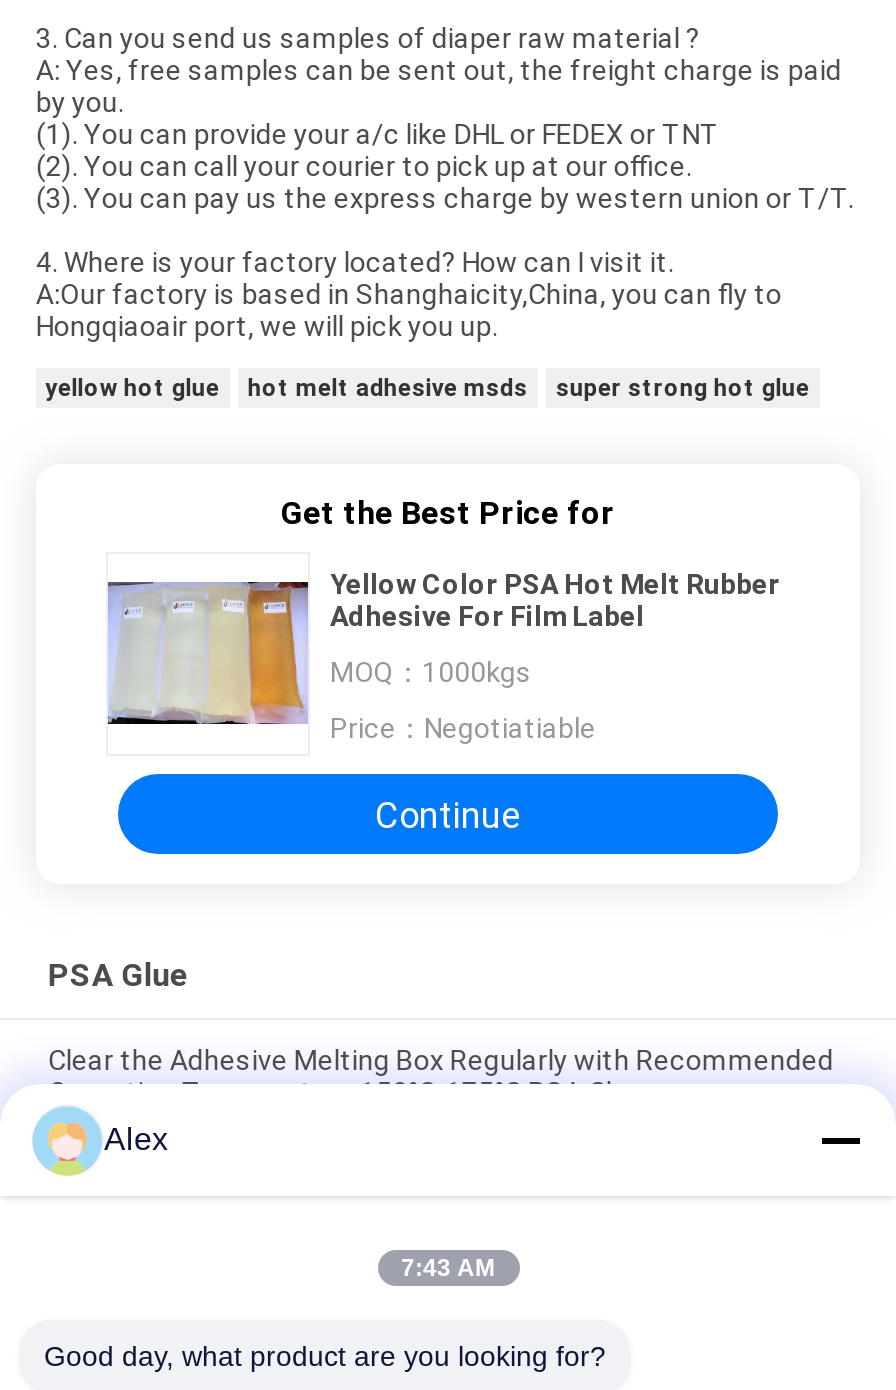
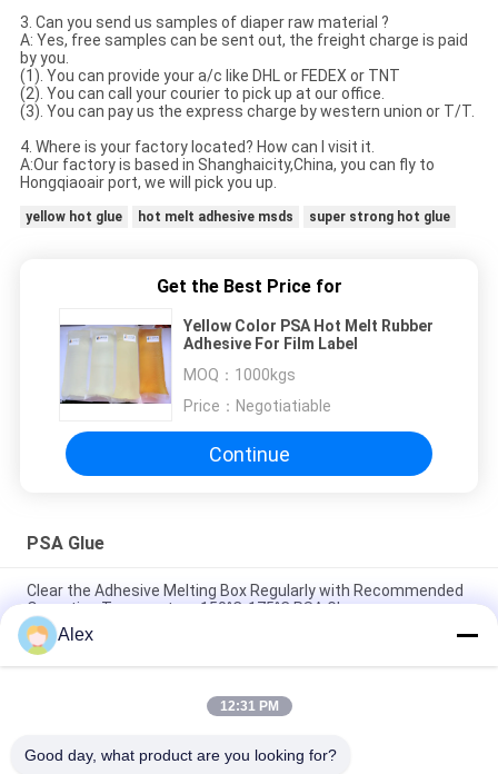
- 7:43 AM
+ 12:31 PM
